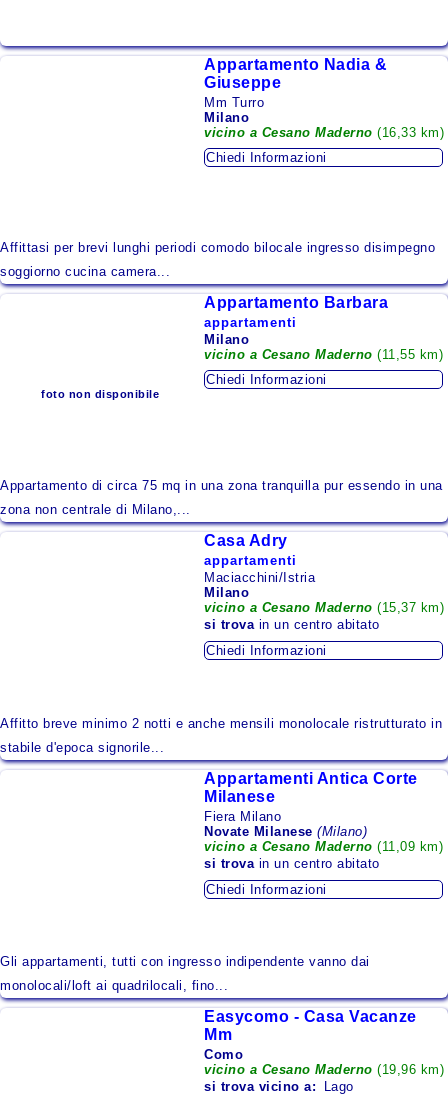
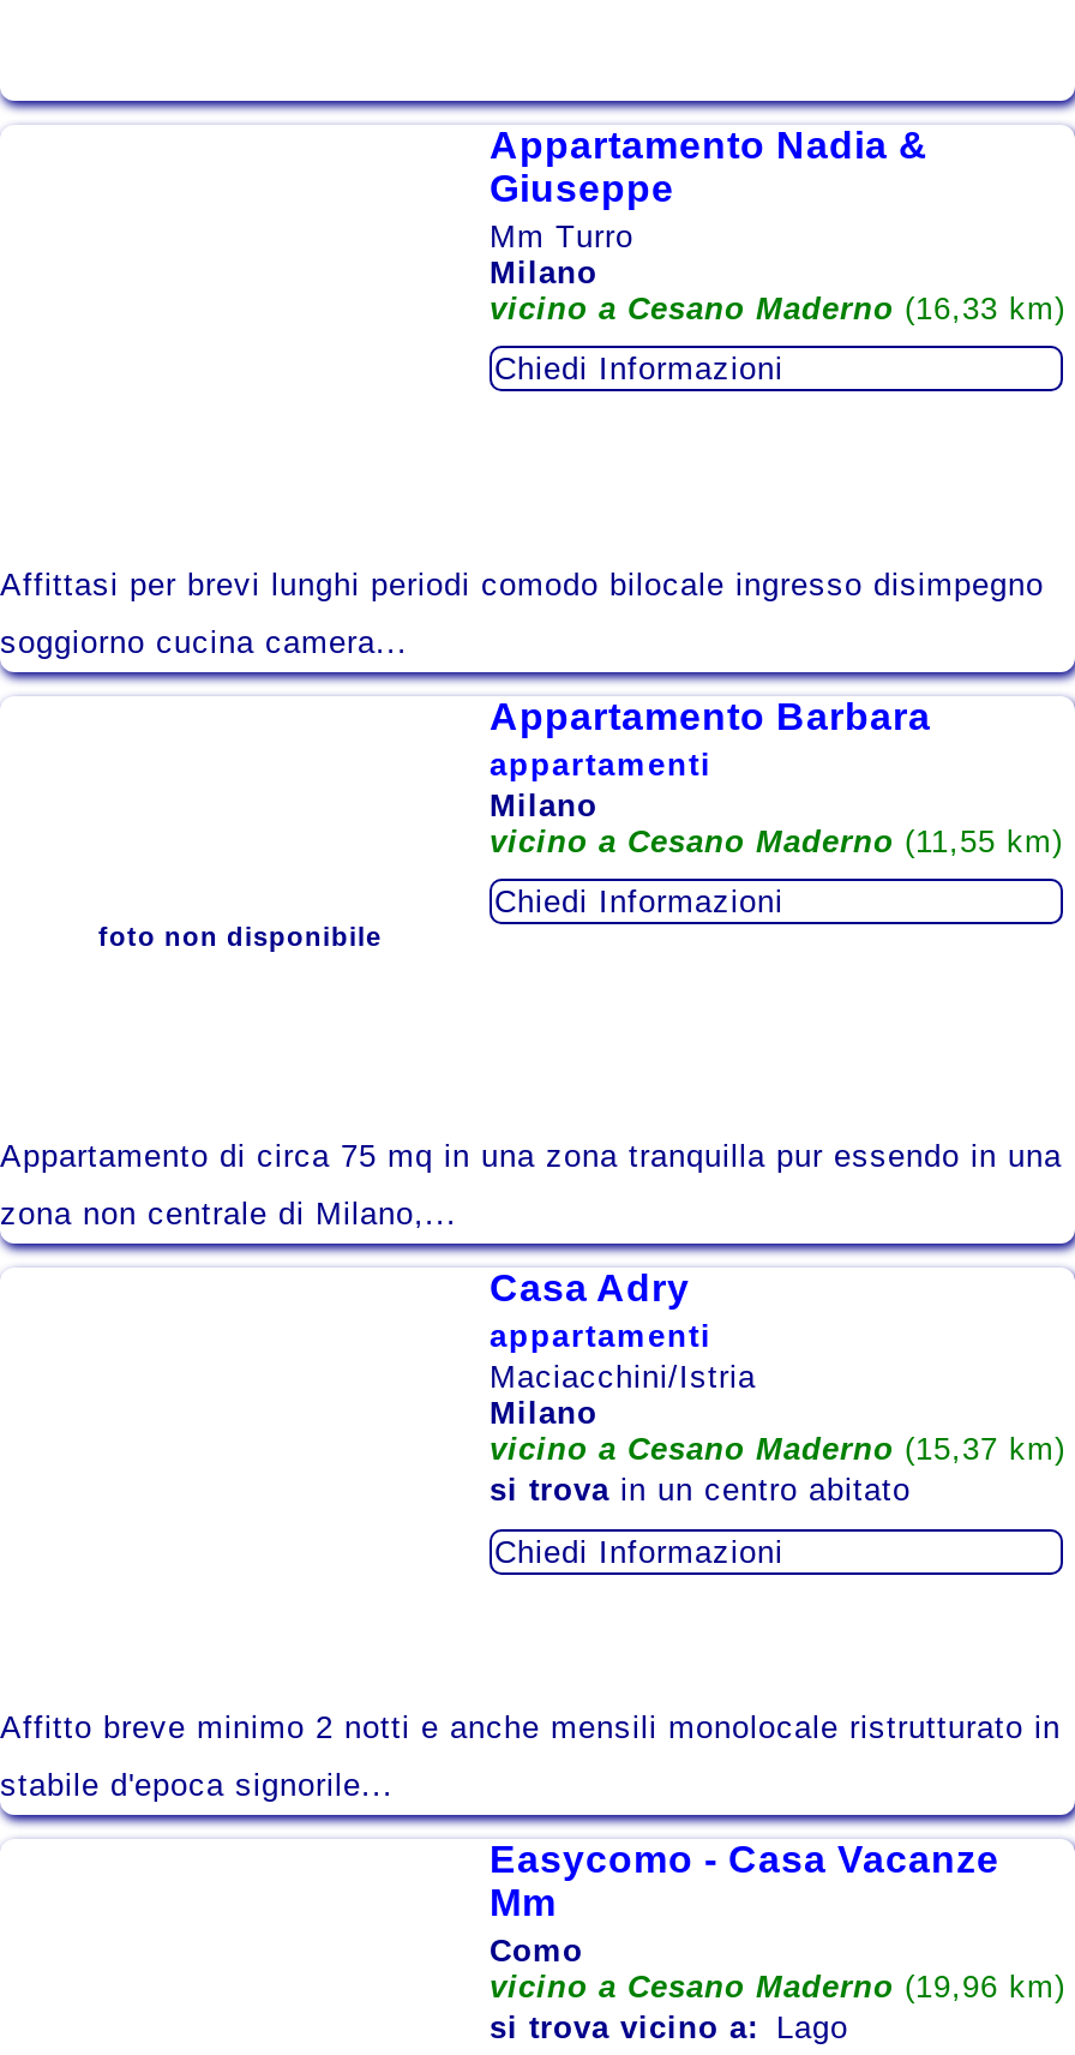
- Appartamenti Antica Corte
- Milanese
- Fiera Milano
- Novate Milanese (Milano)
- vicino a Cesano Maderno (11,09 km)
- si trova in un centro abitato
- Chiedi Informazioni

- Gli appartamenti, tutti con ingresso indipendente vanno dai
- monolocali/loft ai quadrilocali, fino...
